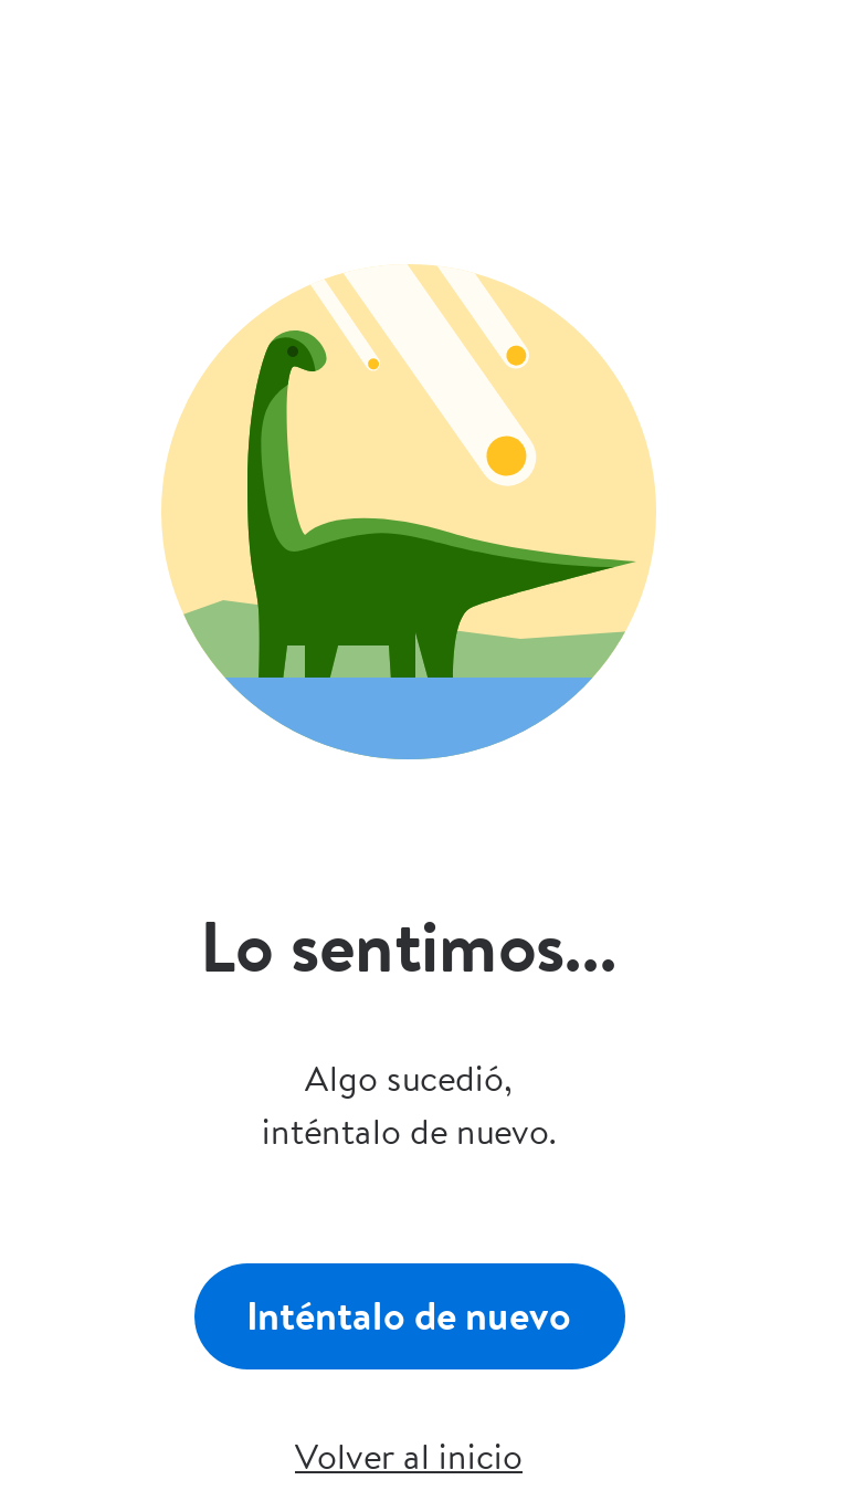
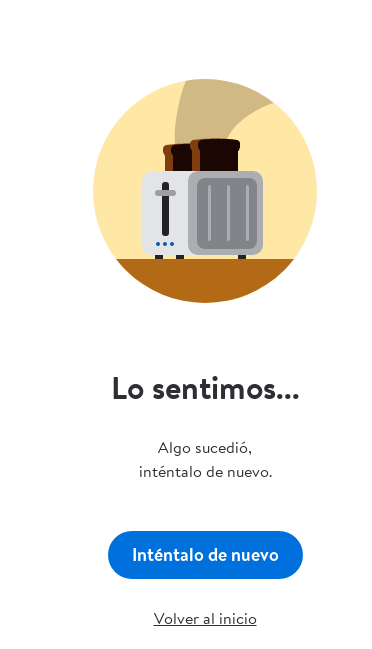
- [image]
+ [image]
